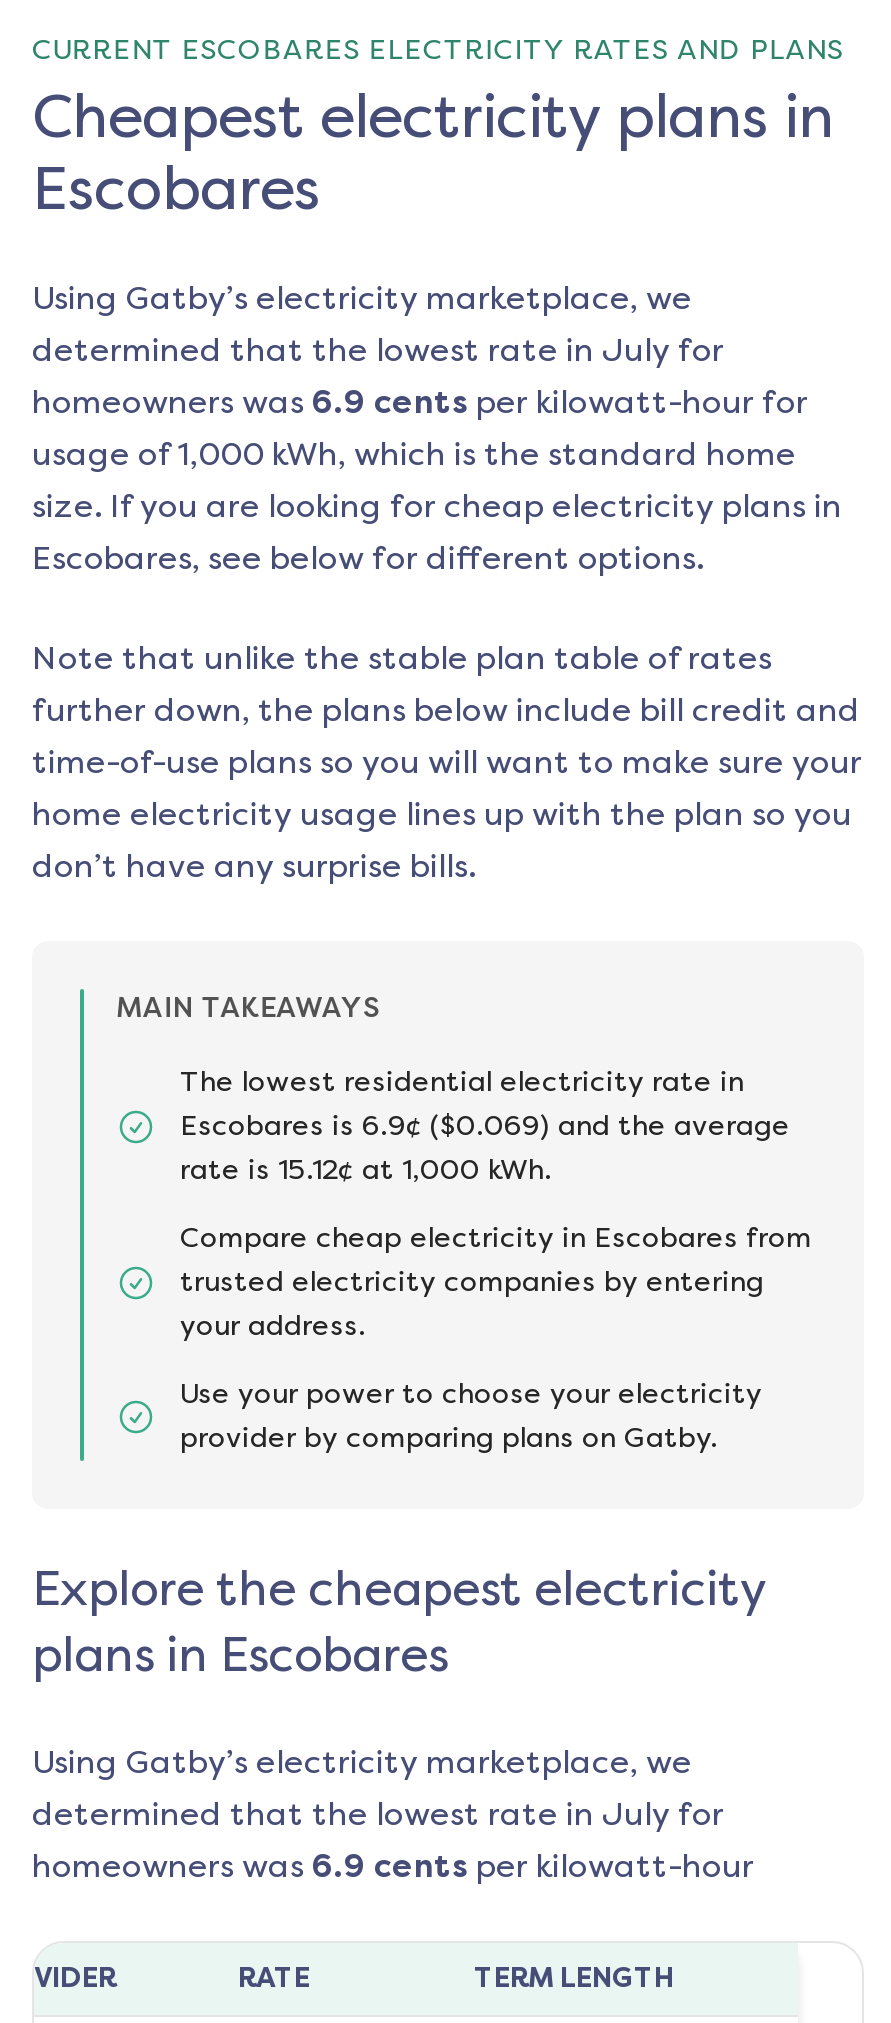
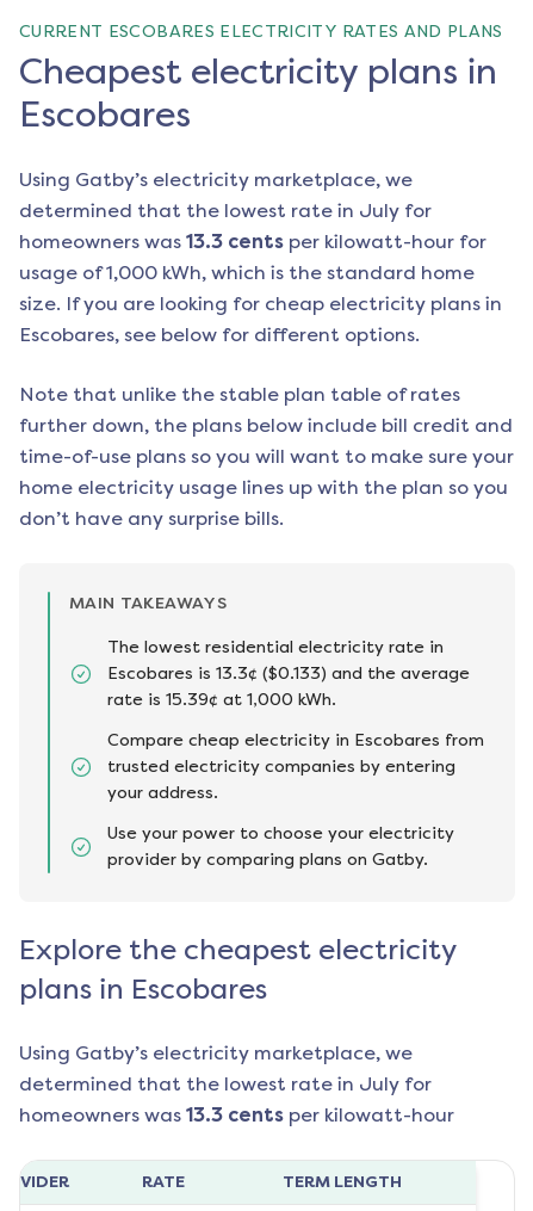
- homeowners was 6.9 cents per kilowatt-hour for
+ homeowners was 13.3 cents per kilowatt-hour for

- Escobares is 6.9¢ ($0.069) and the average
+ Escobares is 13.3¢ ($0.133) and the average

- rate is 15.12¢ at 1,000 kWh.
+ rate is 15.39¢ at 1,000 kWh.

- homeowners was 6.9 cents per kilowatt-hour
+ homeowners was 13.3 cents per kilowatt-hour
